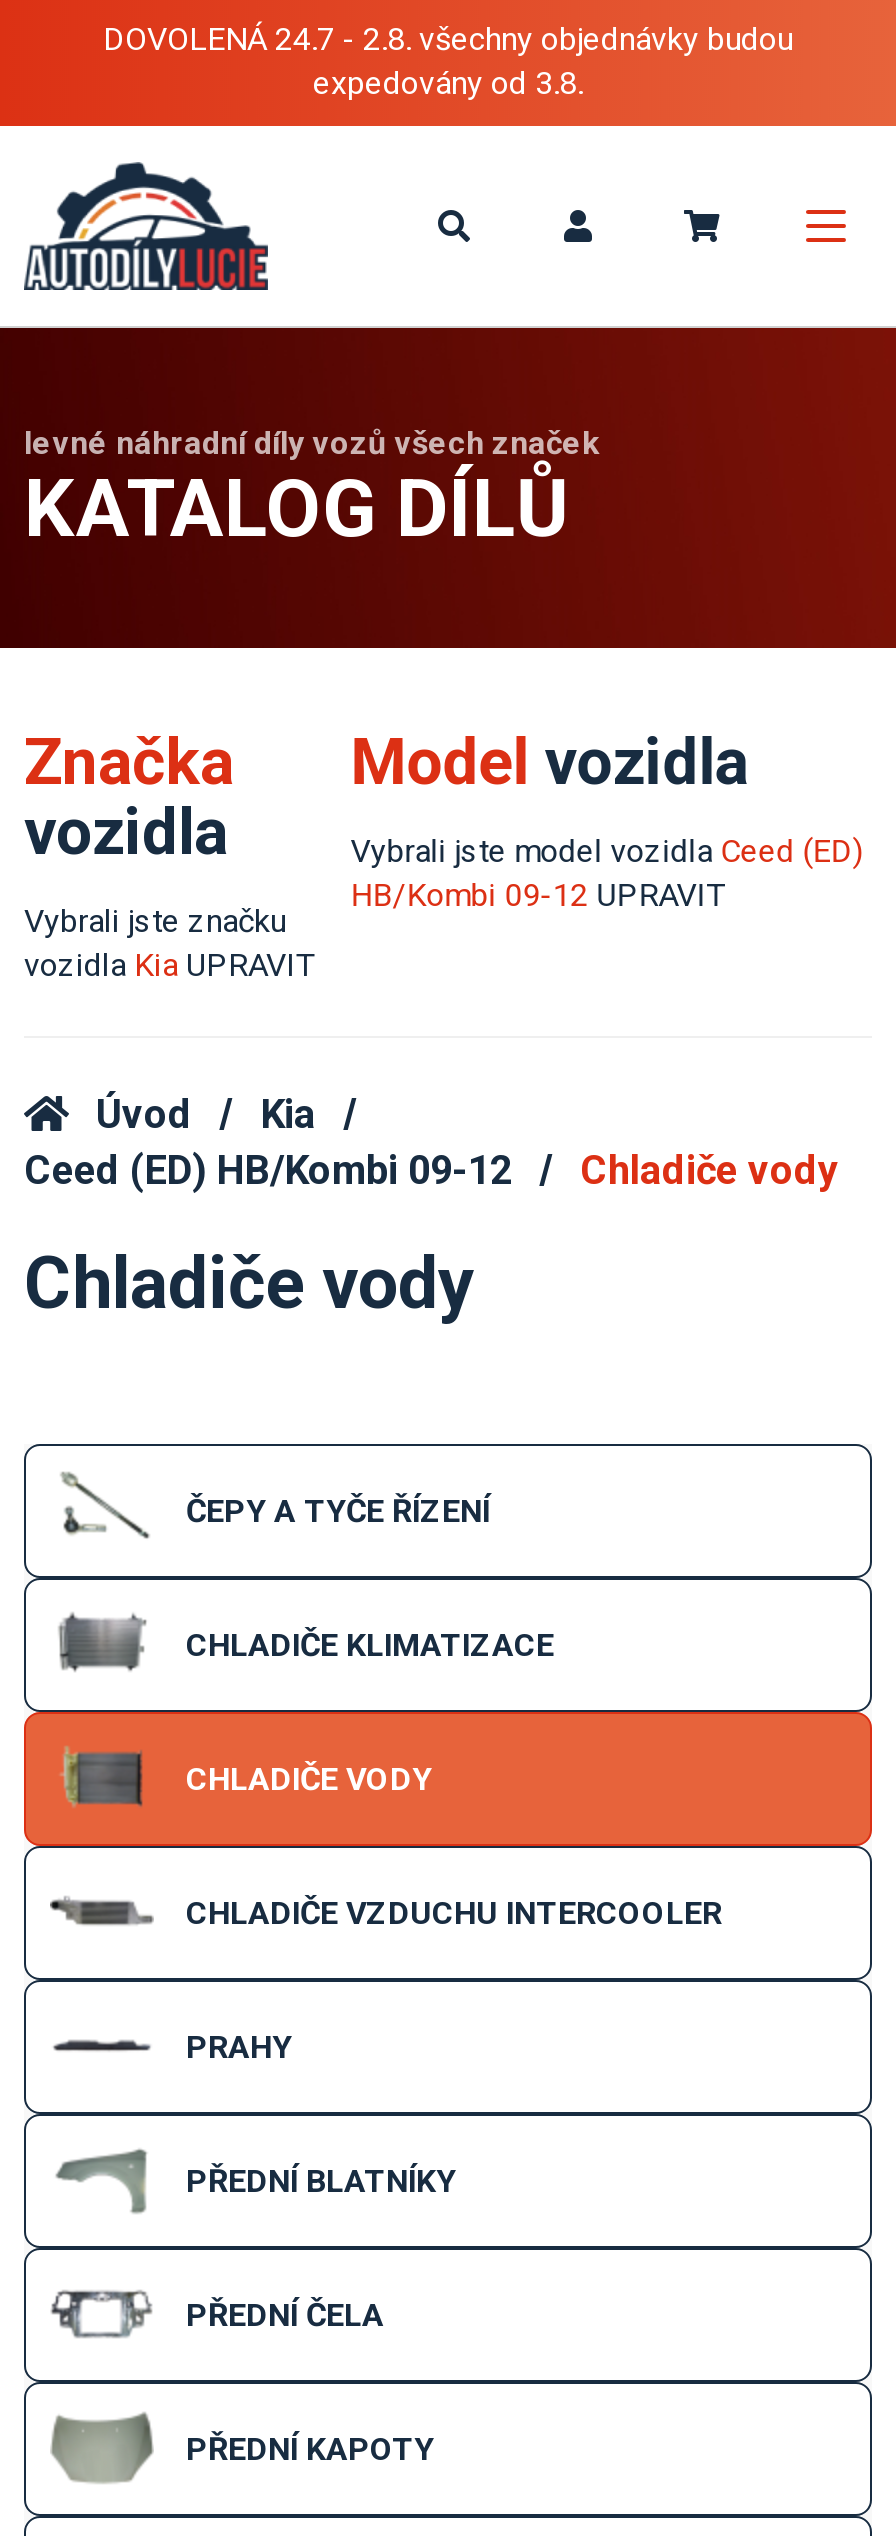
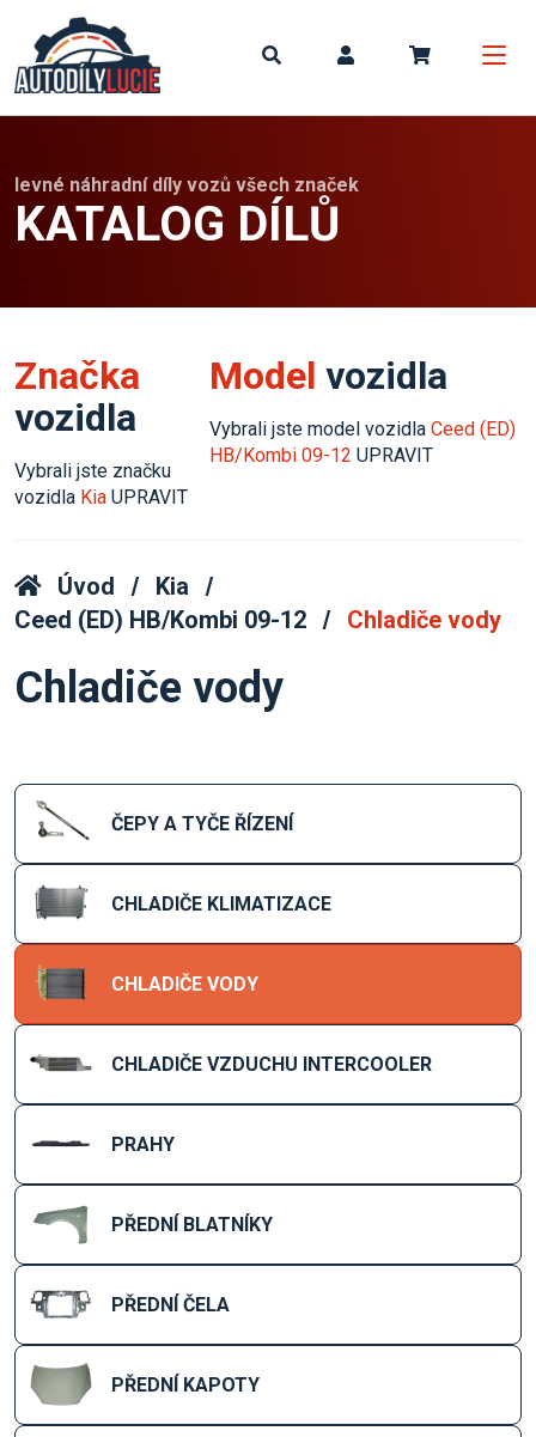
- DOVOLENÁ 24.7 - 2.8. všechny objednávky budou
- expedovány od 3.8.
